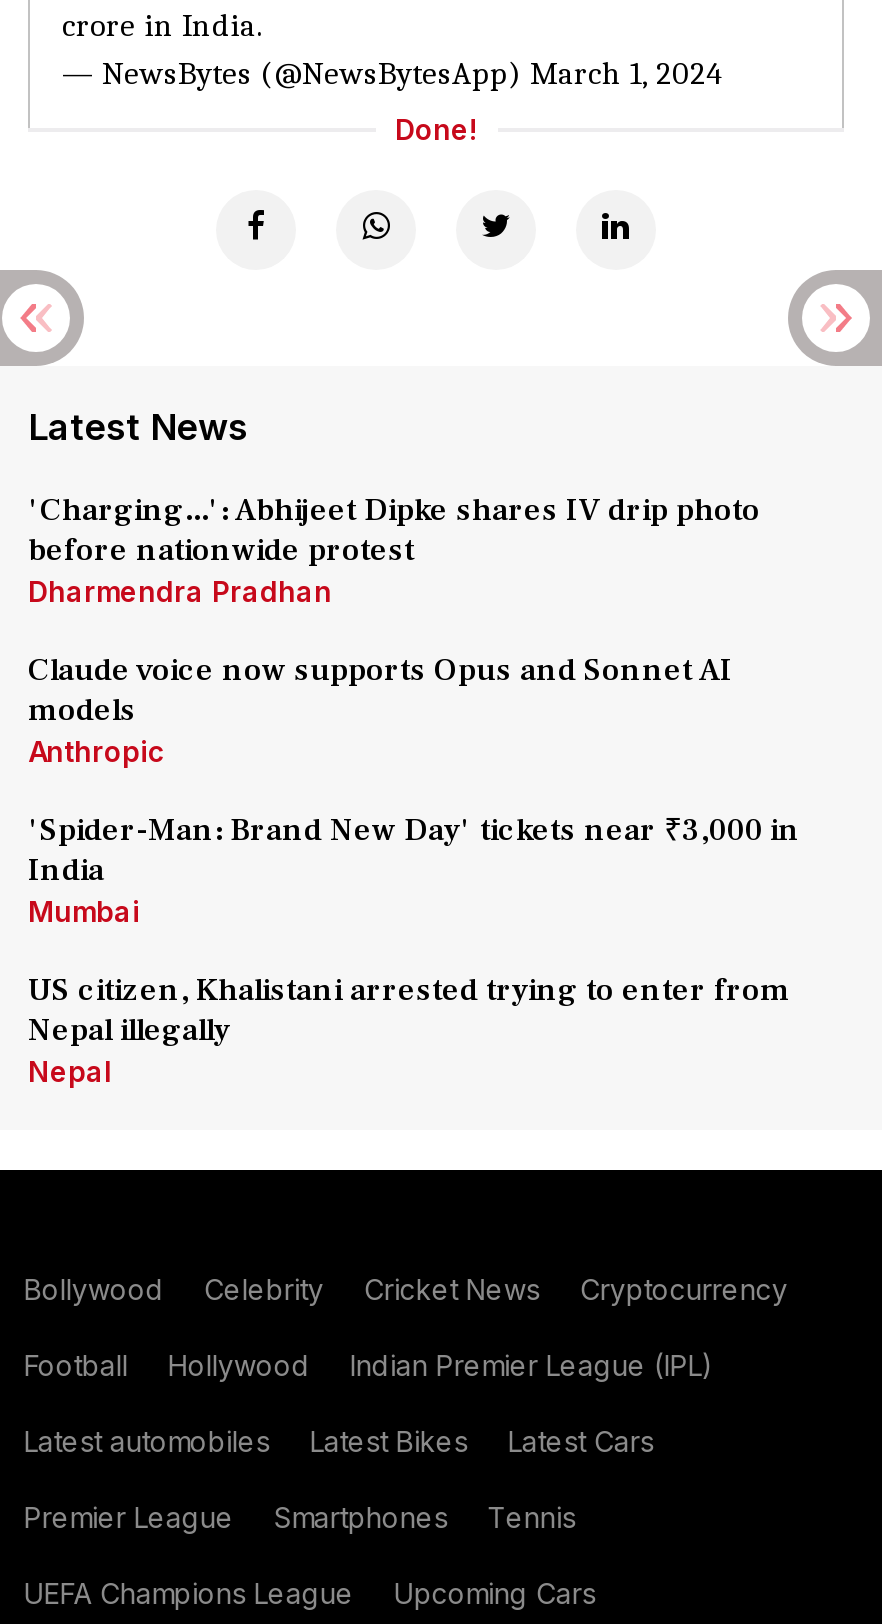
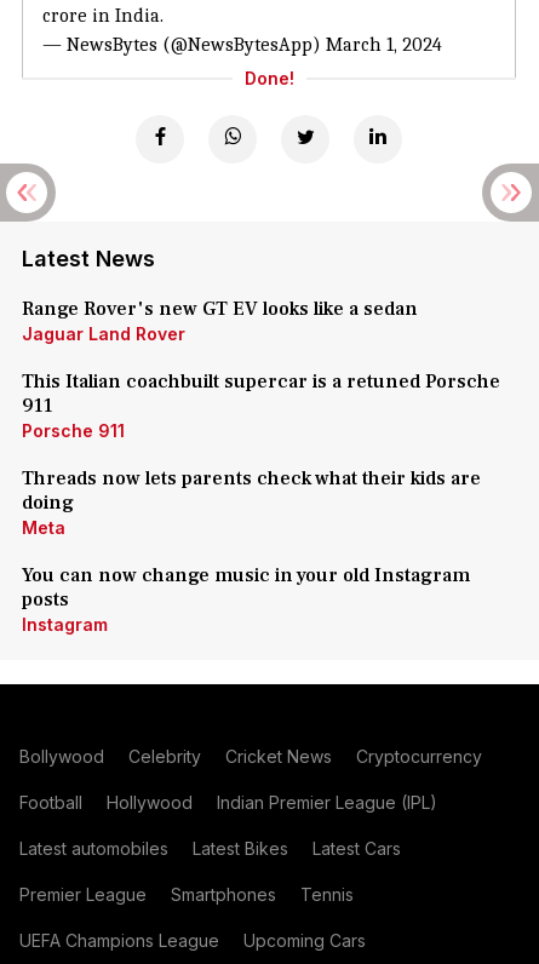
- 'Charging...': Abhijeet Dipke shares IV drip photo
- before nationwide protest
- Dharmendra Pradhan
+ Range Rover's new GT EV looks like a sedan
+ Jaguar Land Rover

- Claude voice now supports Opus and Sonnet AI
- models
- Anthropic
+ This Italian coachbuilt supercar is a retuned Porsche
+ 911
+ Porsche 911

- 'Spider-Man: Brand New Day' tickets near ₹3,000 in
- India
- Mumbai
+ Threads now lets parents check what their kids are
+ doing
+ Meta

- US citizen, Khalistani arrested trying to enter from
- Nepal illegally
- Nepal
+ You can now change music in your old Instagram
+ posts
+ Instagram
